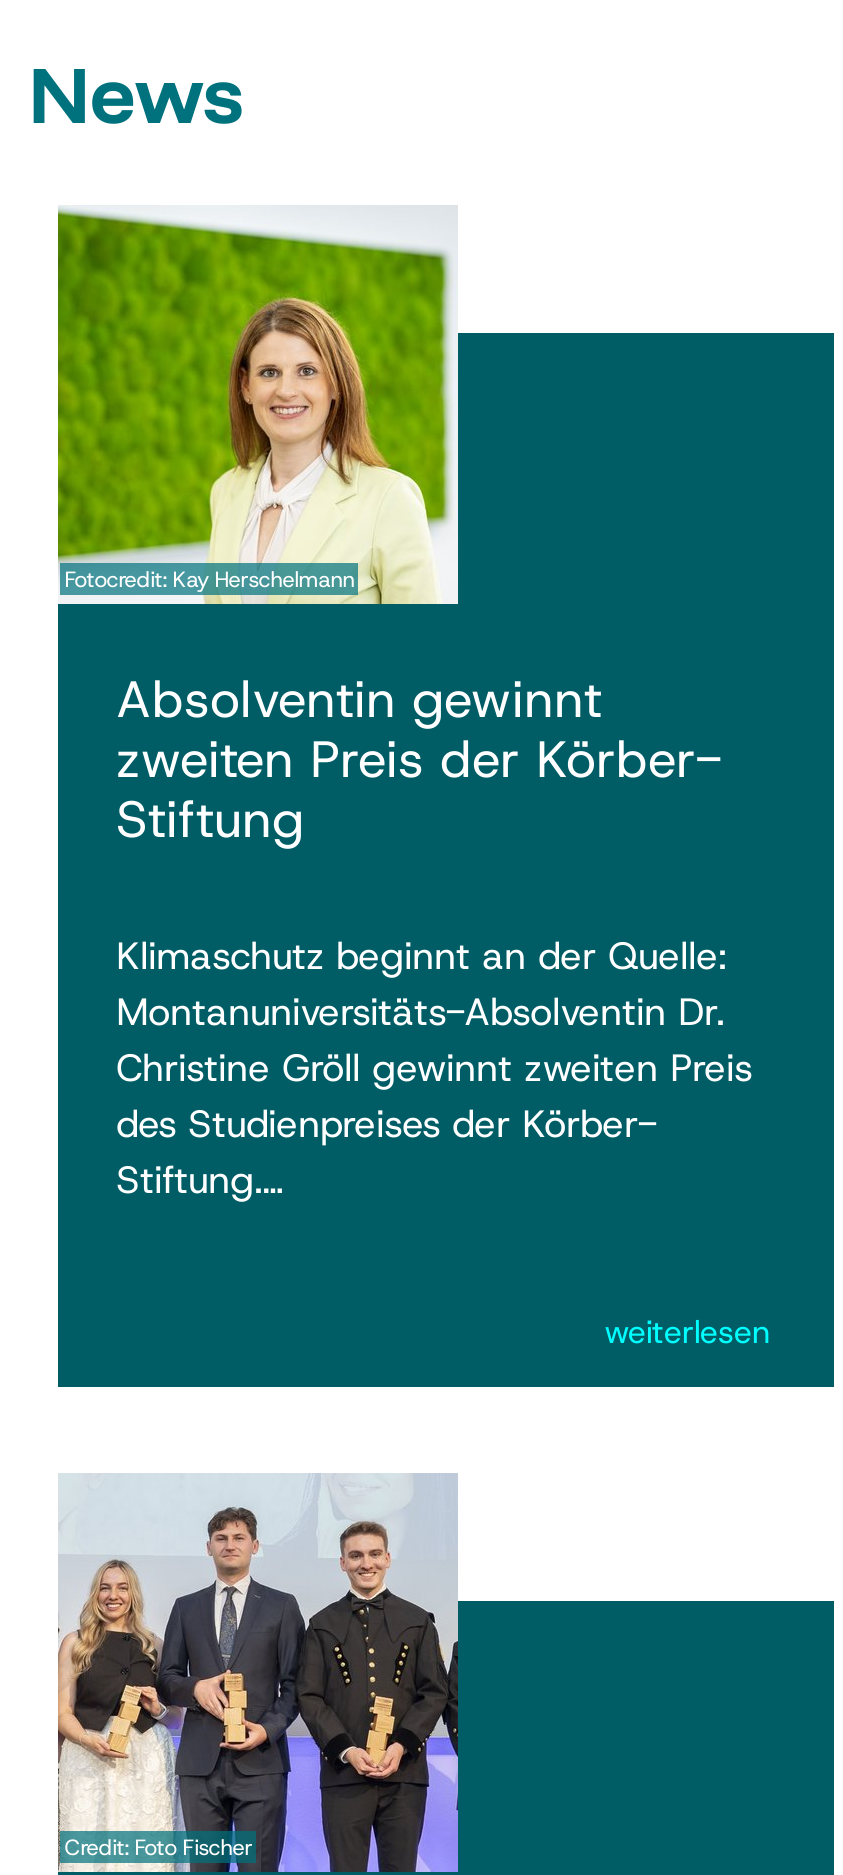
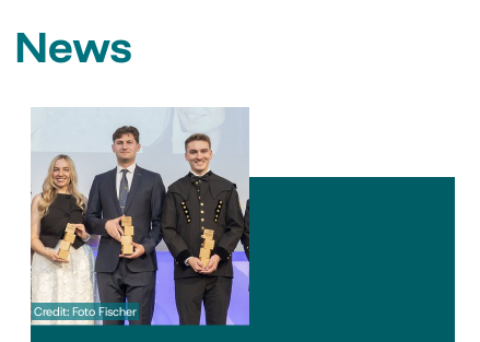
- [image]
- Fotocredit: Kay Herschelmann
- Absolventin gewinnt
- zweiten Preis der Körber-
- Stiftung
- Klimaschutz beginnt an der Quelle:
- Montanuniversitäts-Absolventin Dr.
- Christine Gröll gewinnt zweiten Preis
- des Studienpreises der Körber-
- Stiftung.…
- weiterlesen
